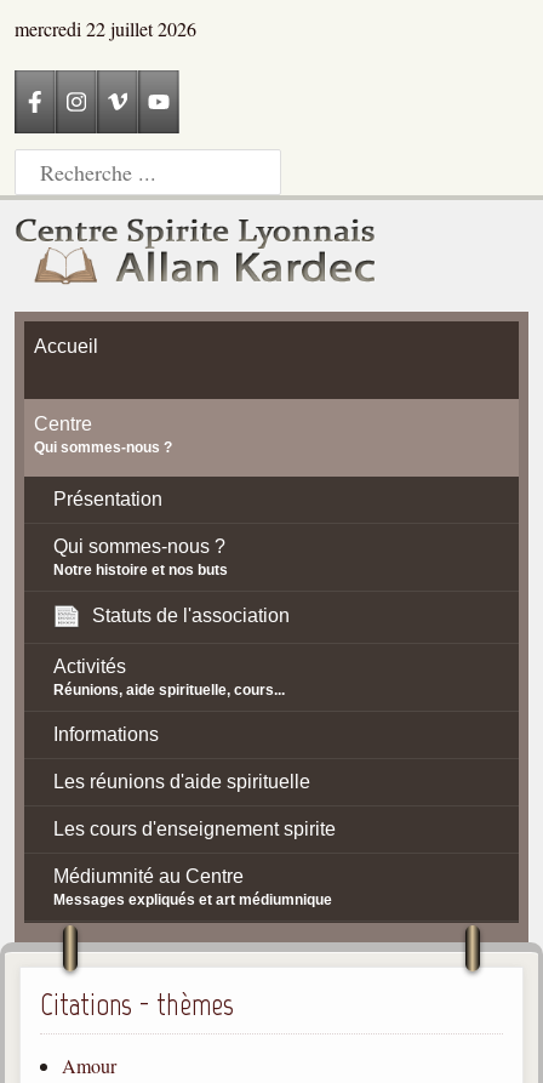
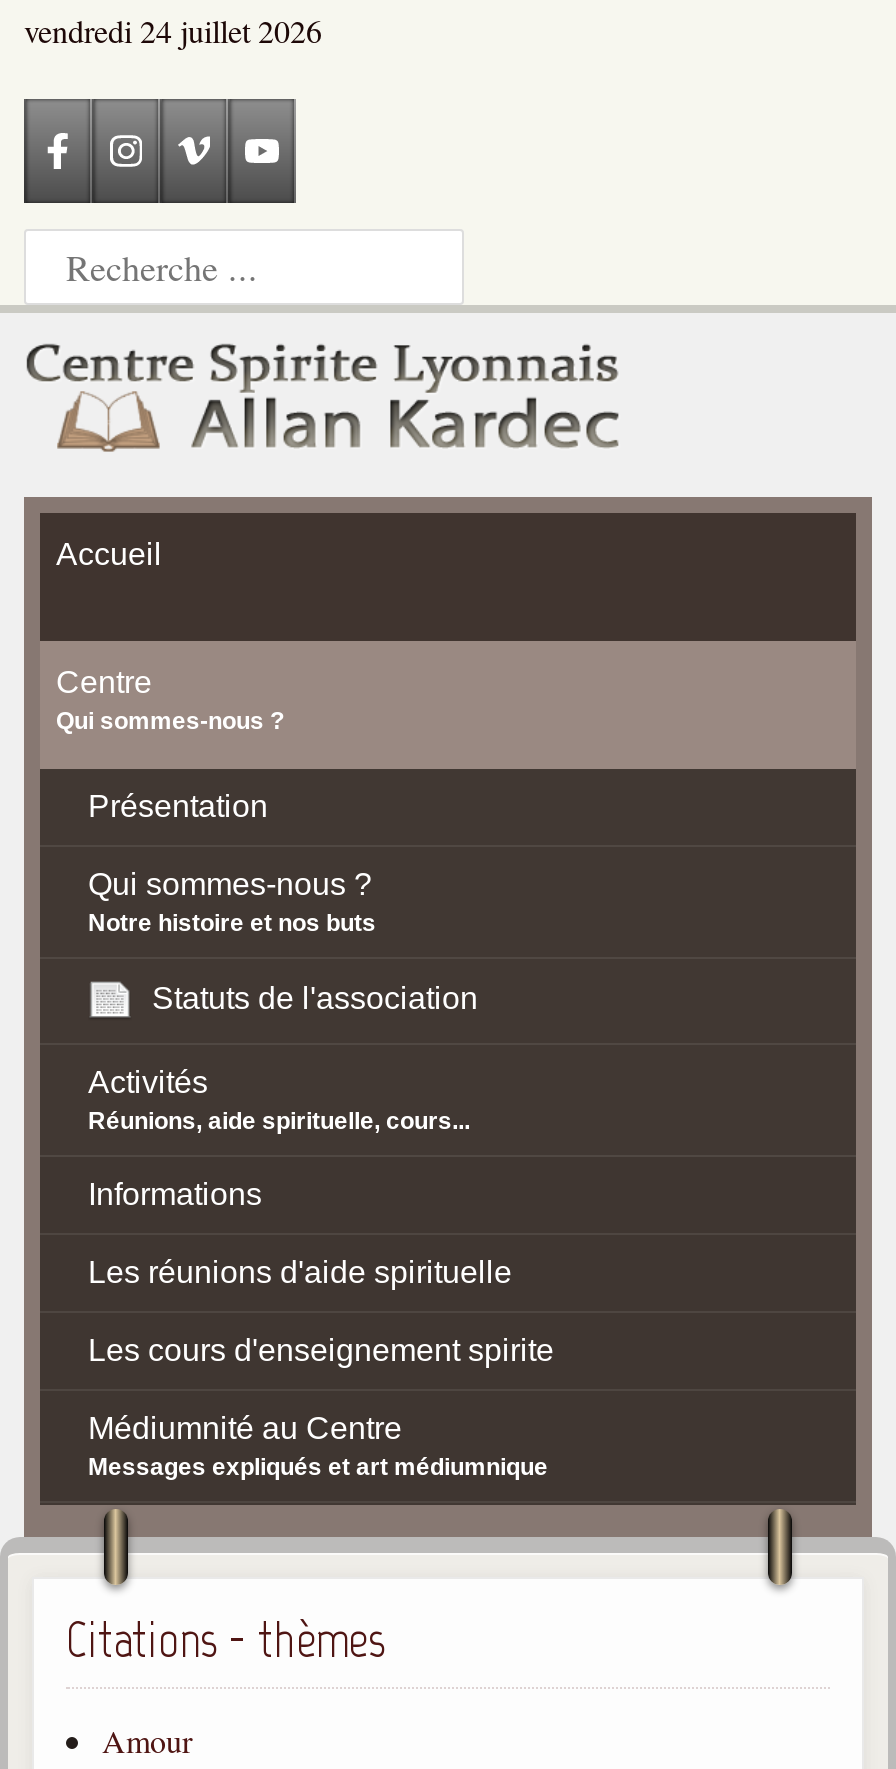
- mercredi 22 juillet 2026
+ vendredi 24 juillet 2026
